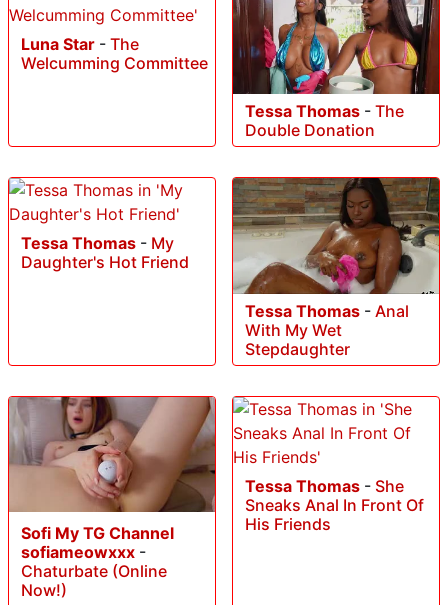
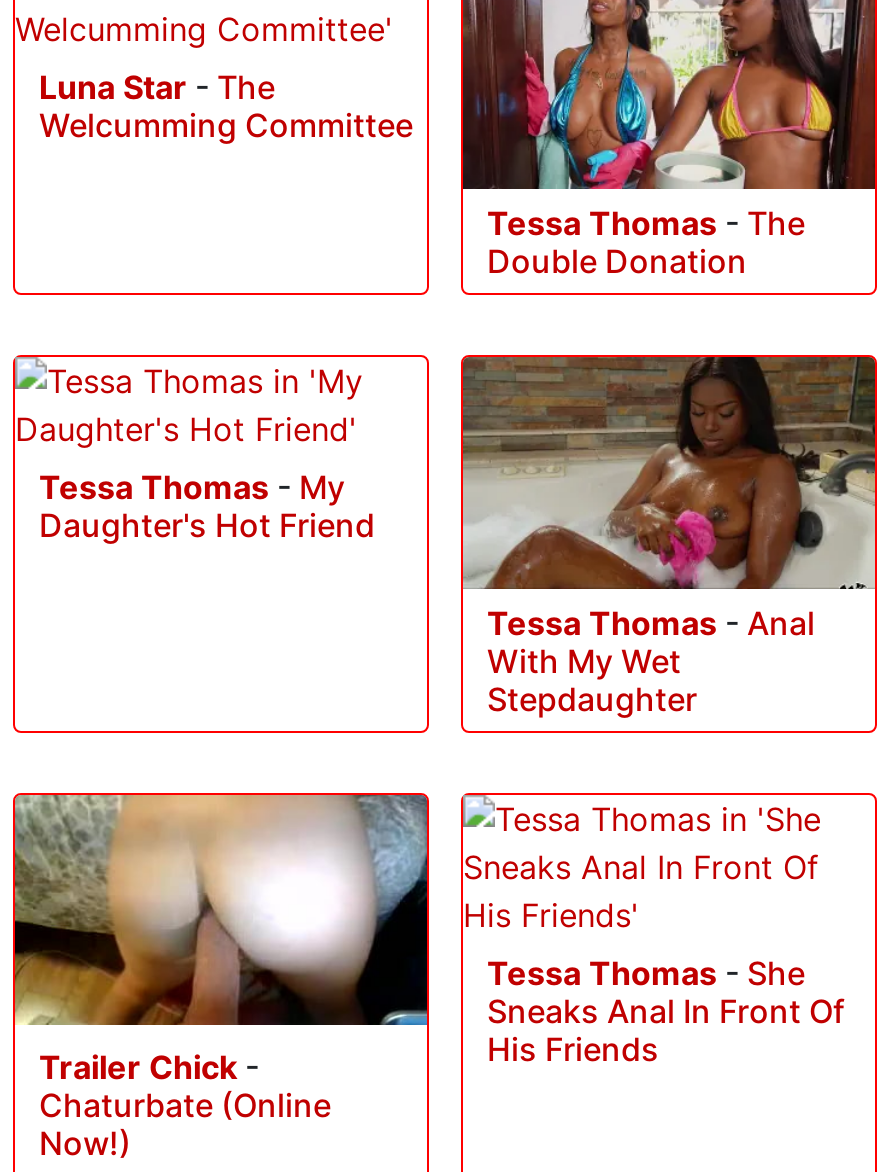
- [image]
- Sofi My TG Channel
- sofiameowxxx -
+ [image]
+ Trailer Chick -
